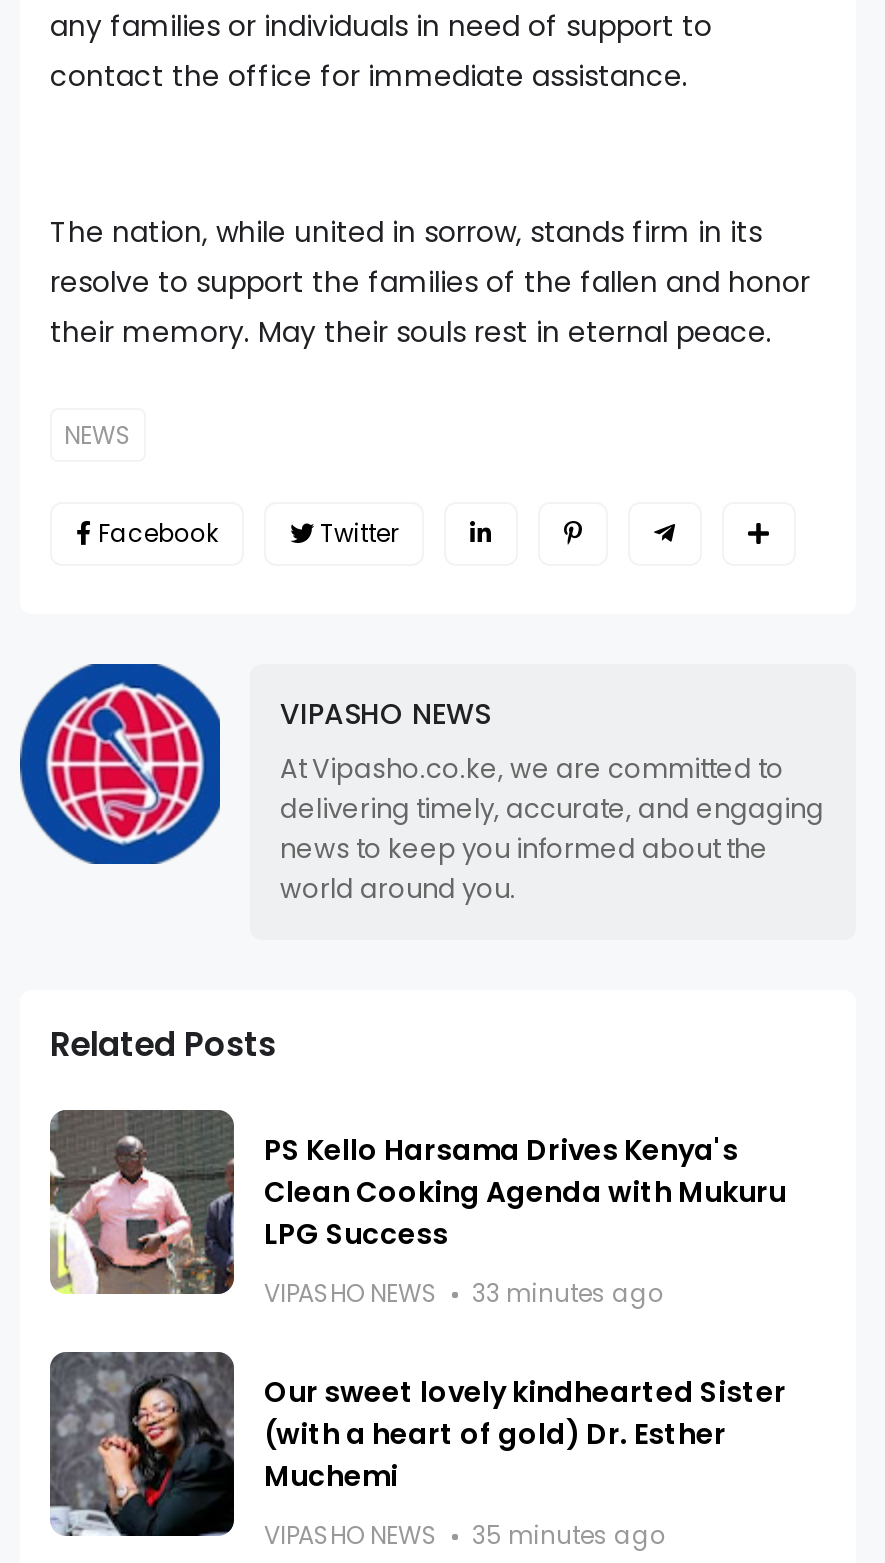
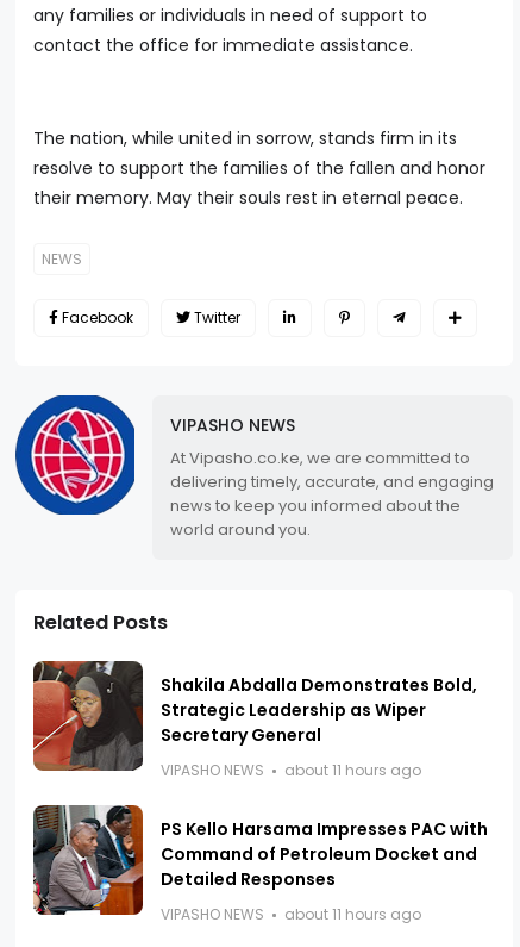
- [image]
- PS Kello Harsama Drives Kenya's
- Clean Cooking Agenda with Mukuru
- LPG Success
+ [image]
+ Shakila Abdalla Demonstrates Bold,
+ Strategic Leadership as Wiper
+ Secretary General

- 33 minutes ago
+ about 11 hours ago

- [image]
- Our sweet lovely kindhearted Sister
- (with a heart of gold) Dr. Esther
- Muchemi
+ [image]
+ PS Kello Harsama Impresses PAC with
+ Command of Petroleum Docket and
+ Detailed Responses

- 35 minutes ago
+ about 11 hours ago
